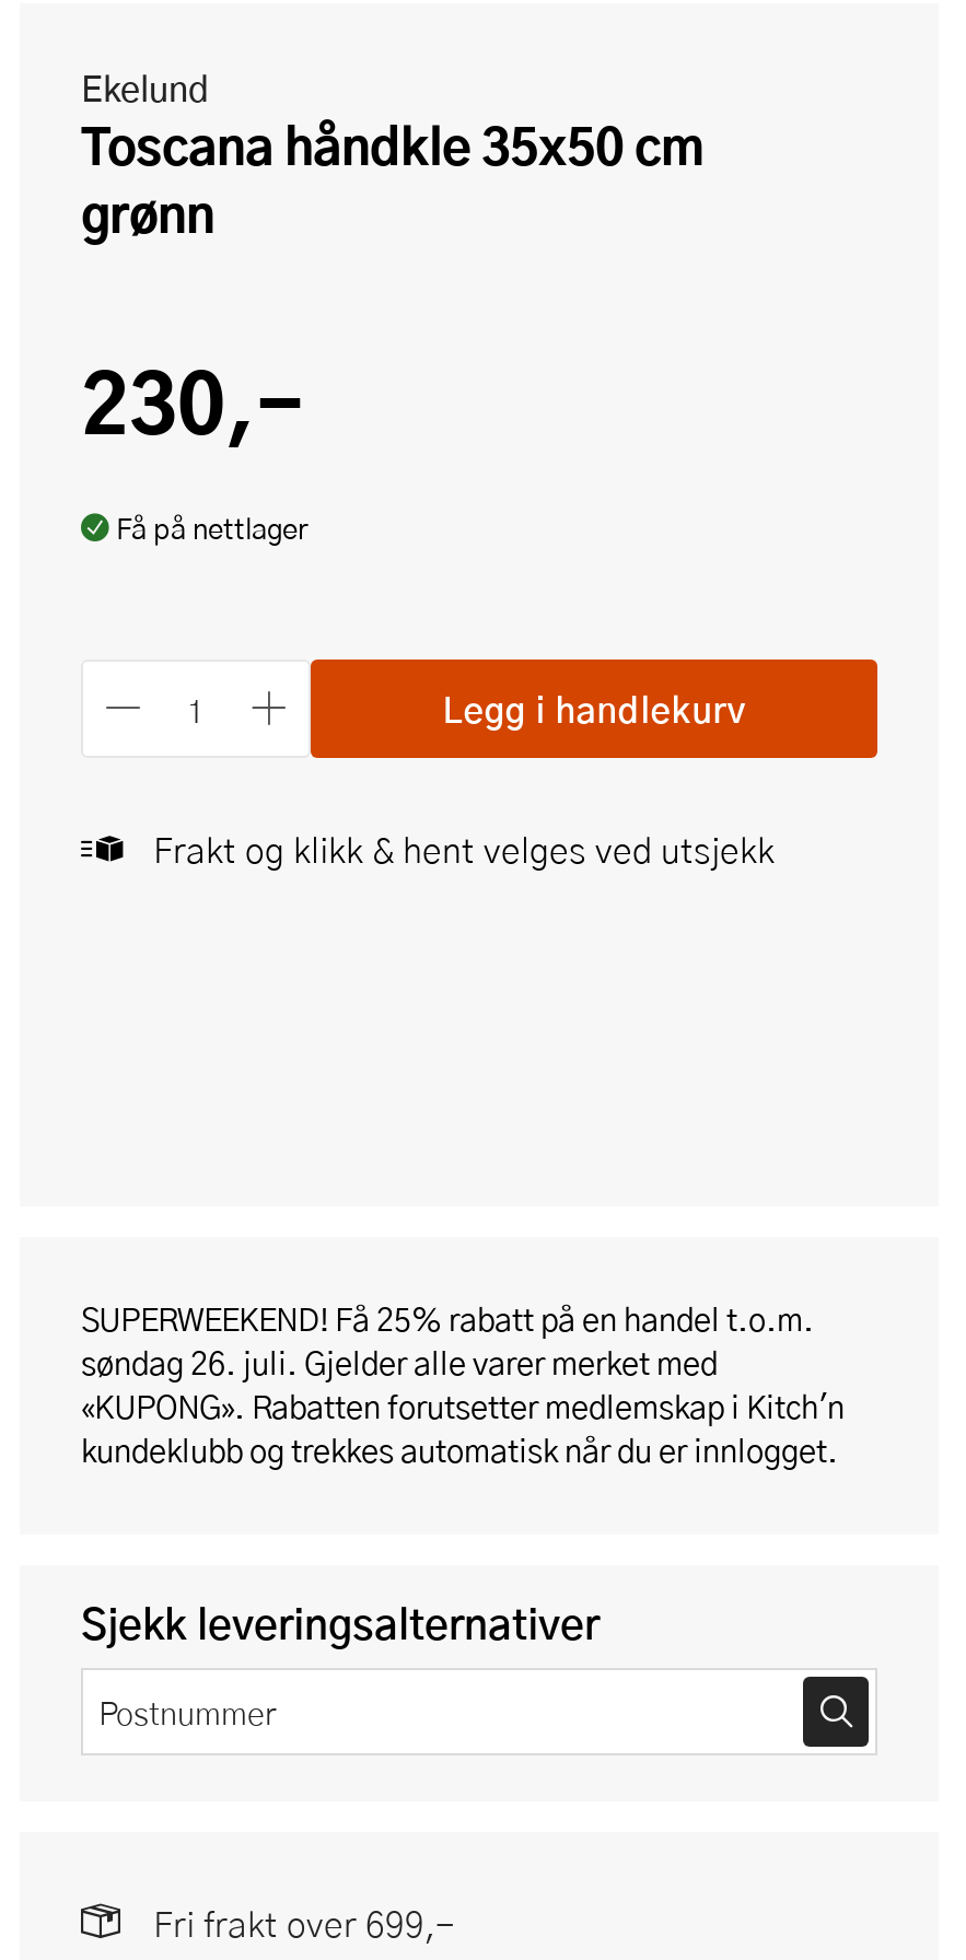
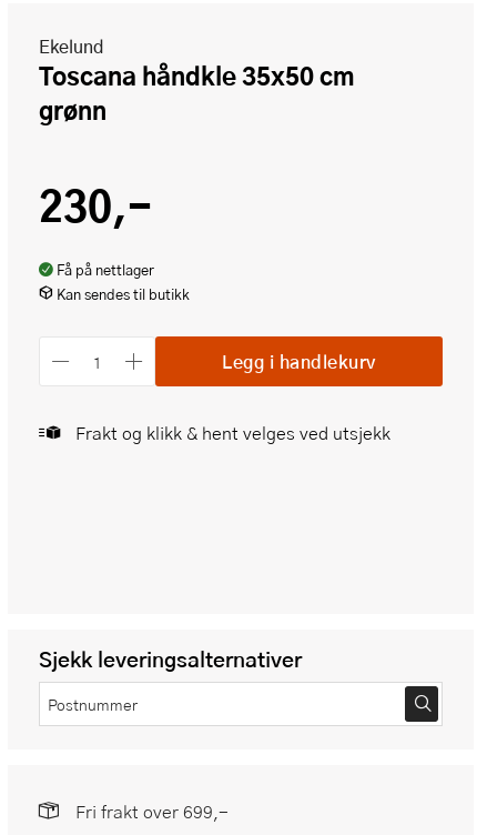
+ Kan sendes til butikk

- SUPERWEEKEND! Få 25% rabatt på en handel t.o.m.
- søndag 26. juli. Gjelder alle varer merket med
- «KUPONG». Rabatten forutsetter medlemskap i Kitch'n
- kundeklubb og trekkes automatisk når du er innlogget.
